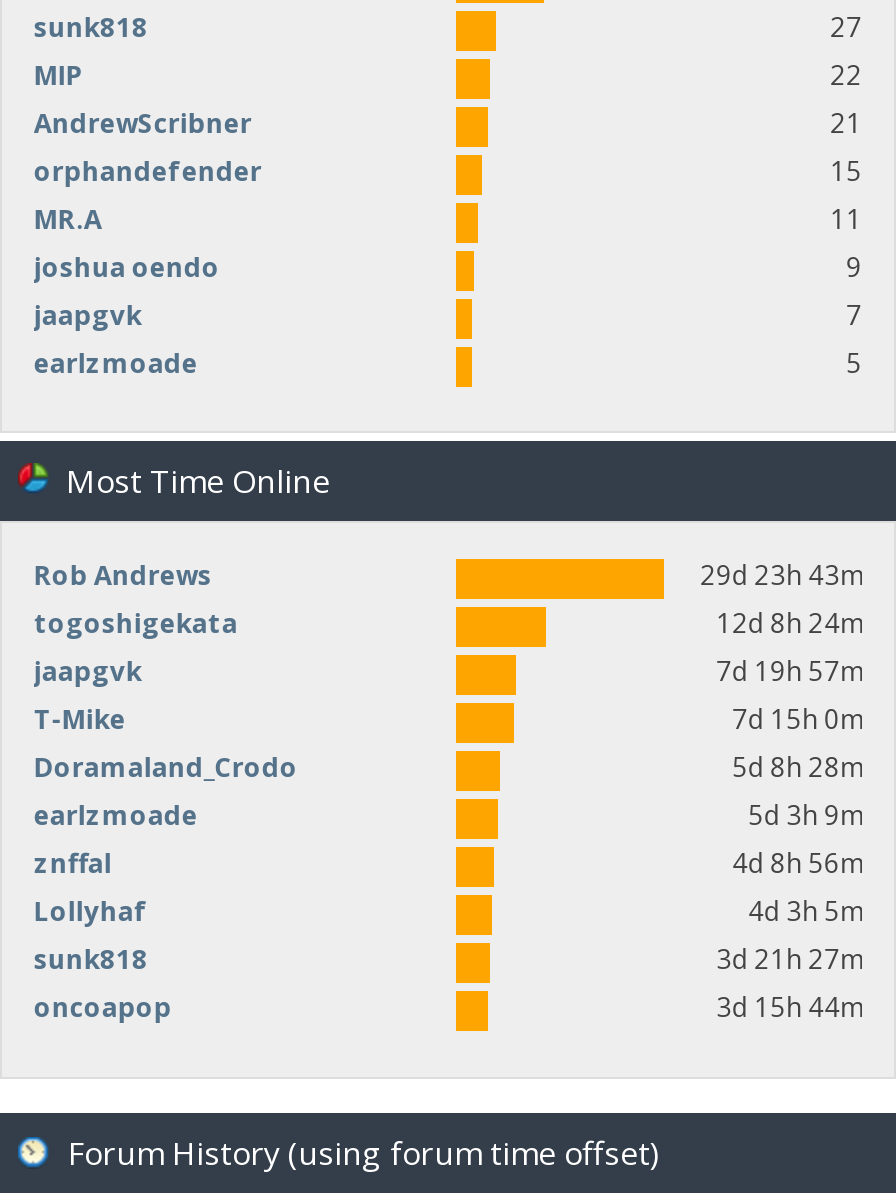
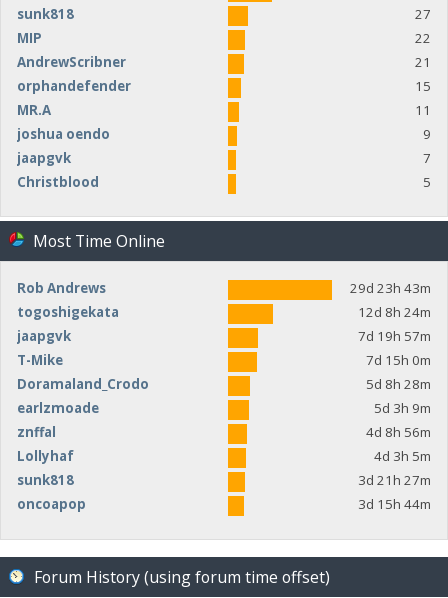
- earlzmoade
+ Christblood
